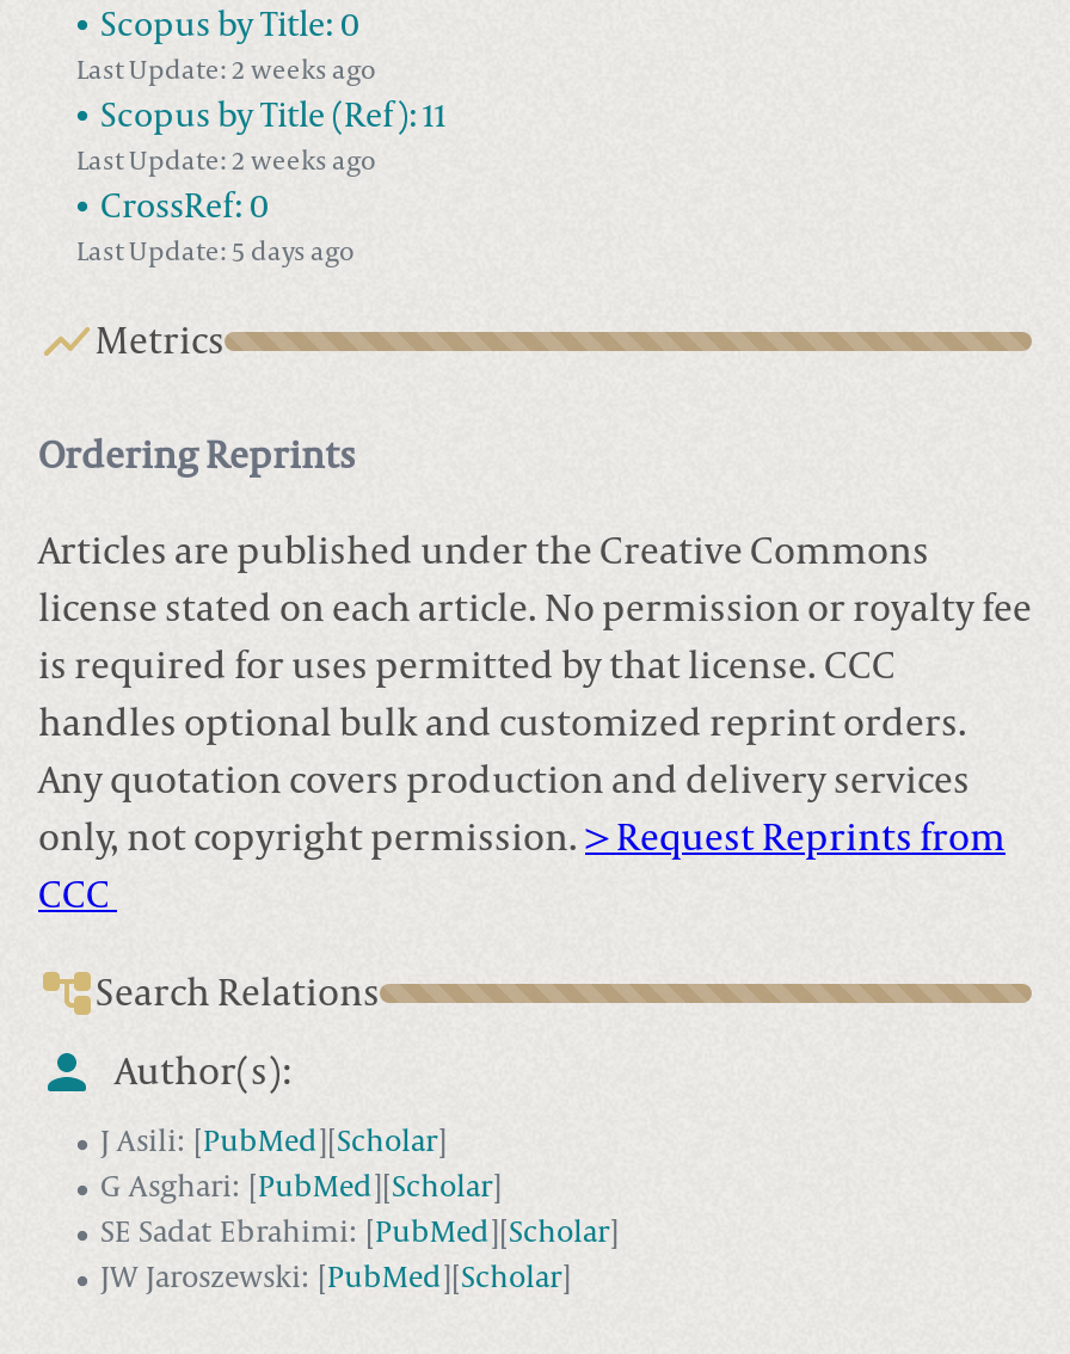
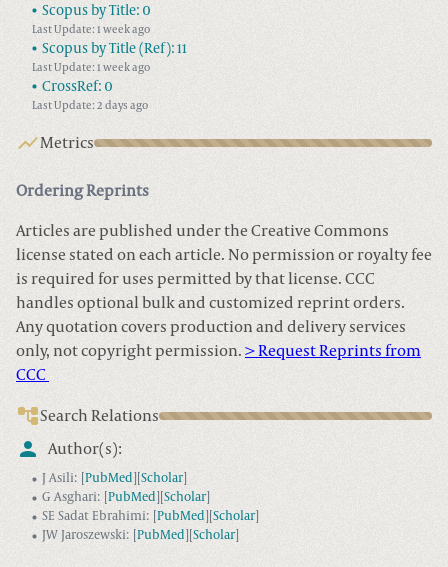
- Last Update: 2 weeks ago
+ Last Update: 1 week ago

- Last Update: 2 weeks ago
+ Last Update: 1 week ago

- Last Update: 5 days ago
+ Last Update: 2 days ago
